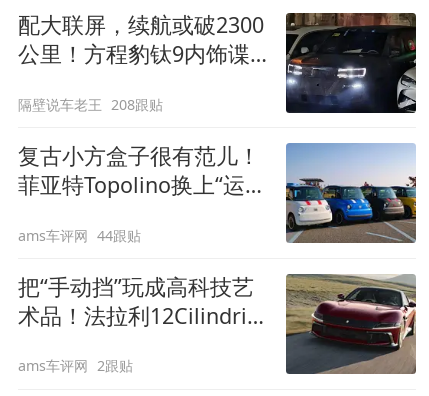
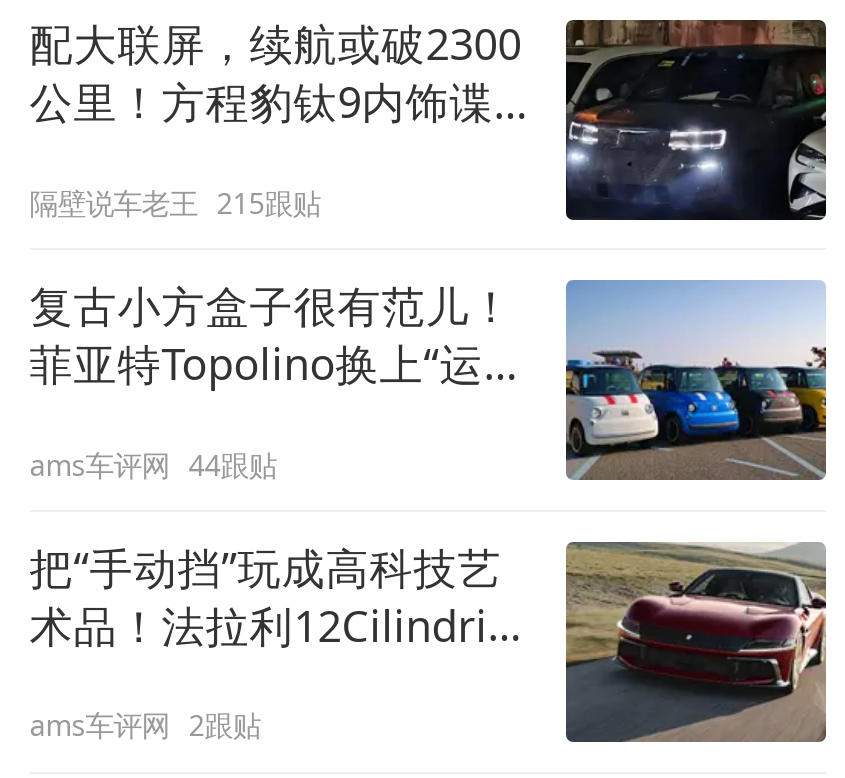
- 隔壁说车老王 208跟贴
+ 隔壁说车老王 215跟贴
